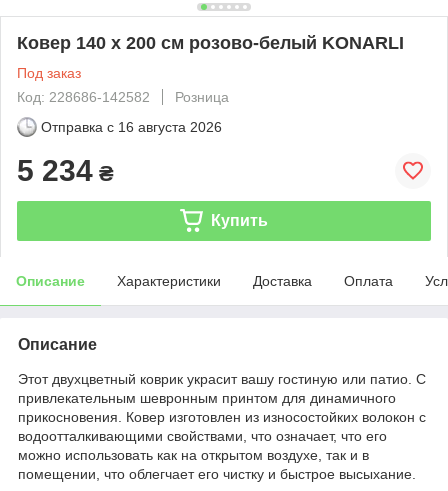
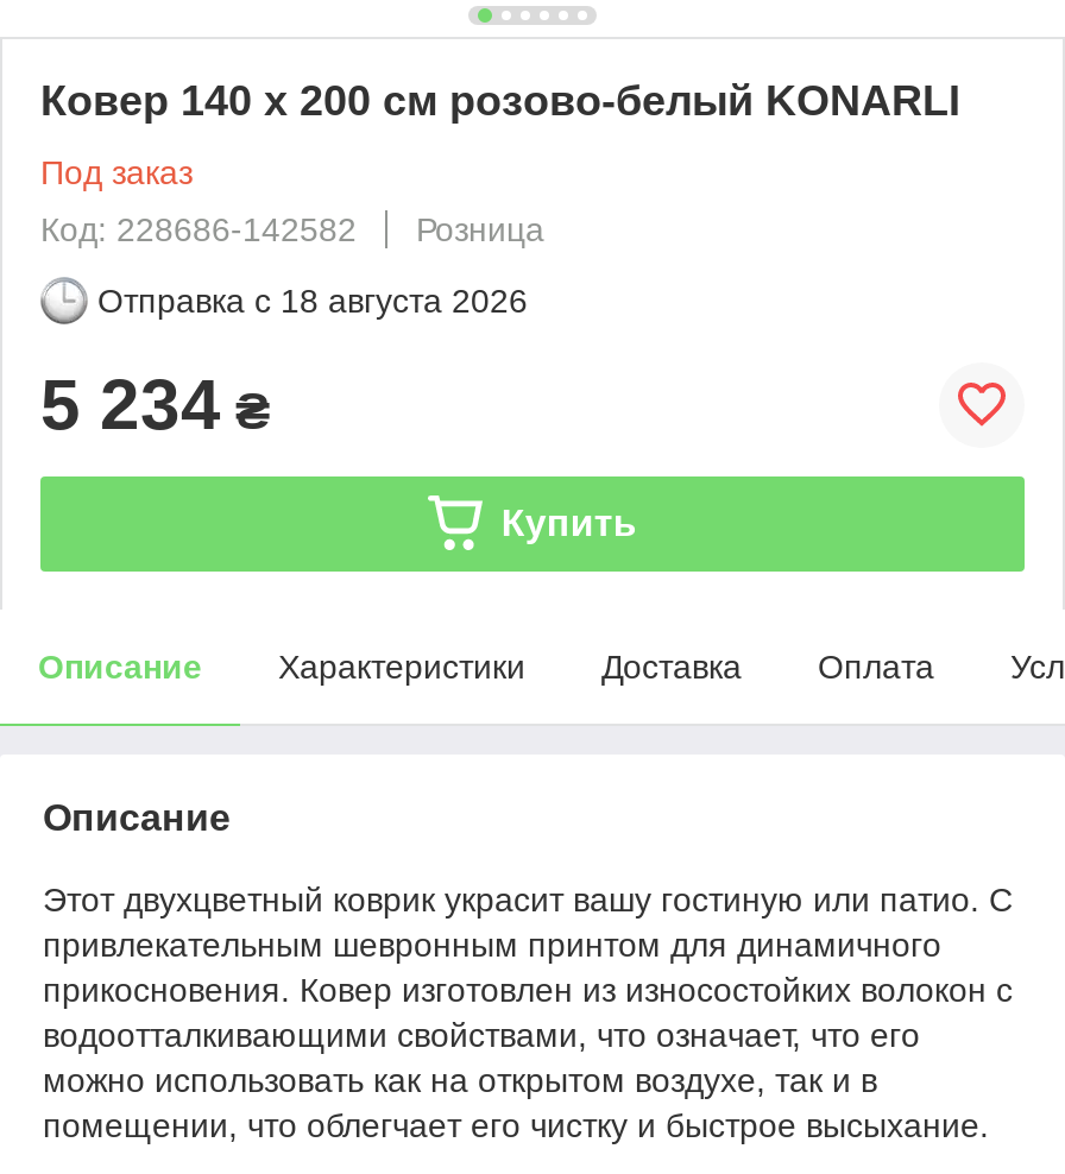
- Отправка с 16 августа 2026
+ Отправка с 18 августа 2026
